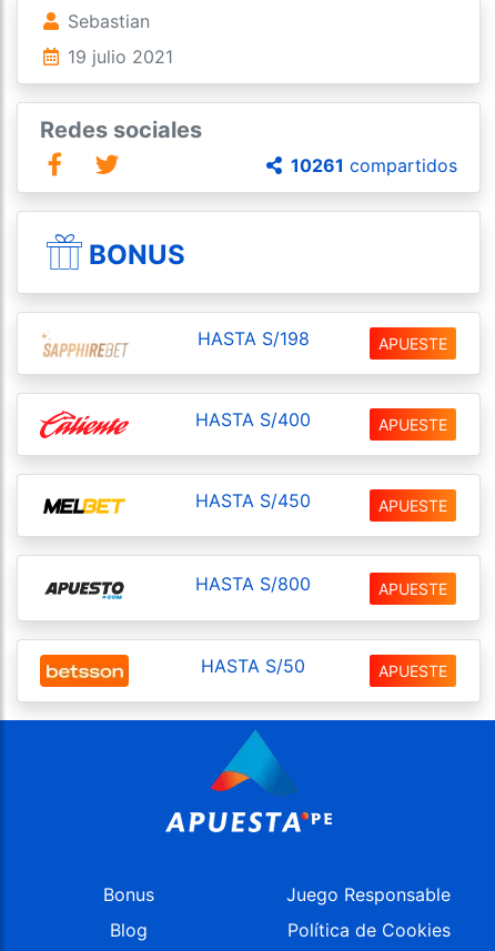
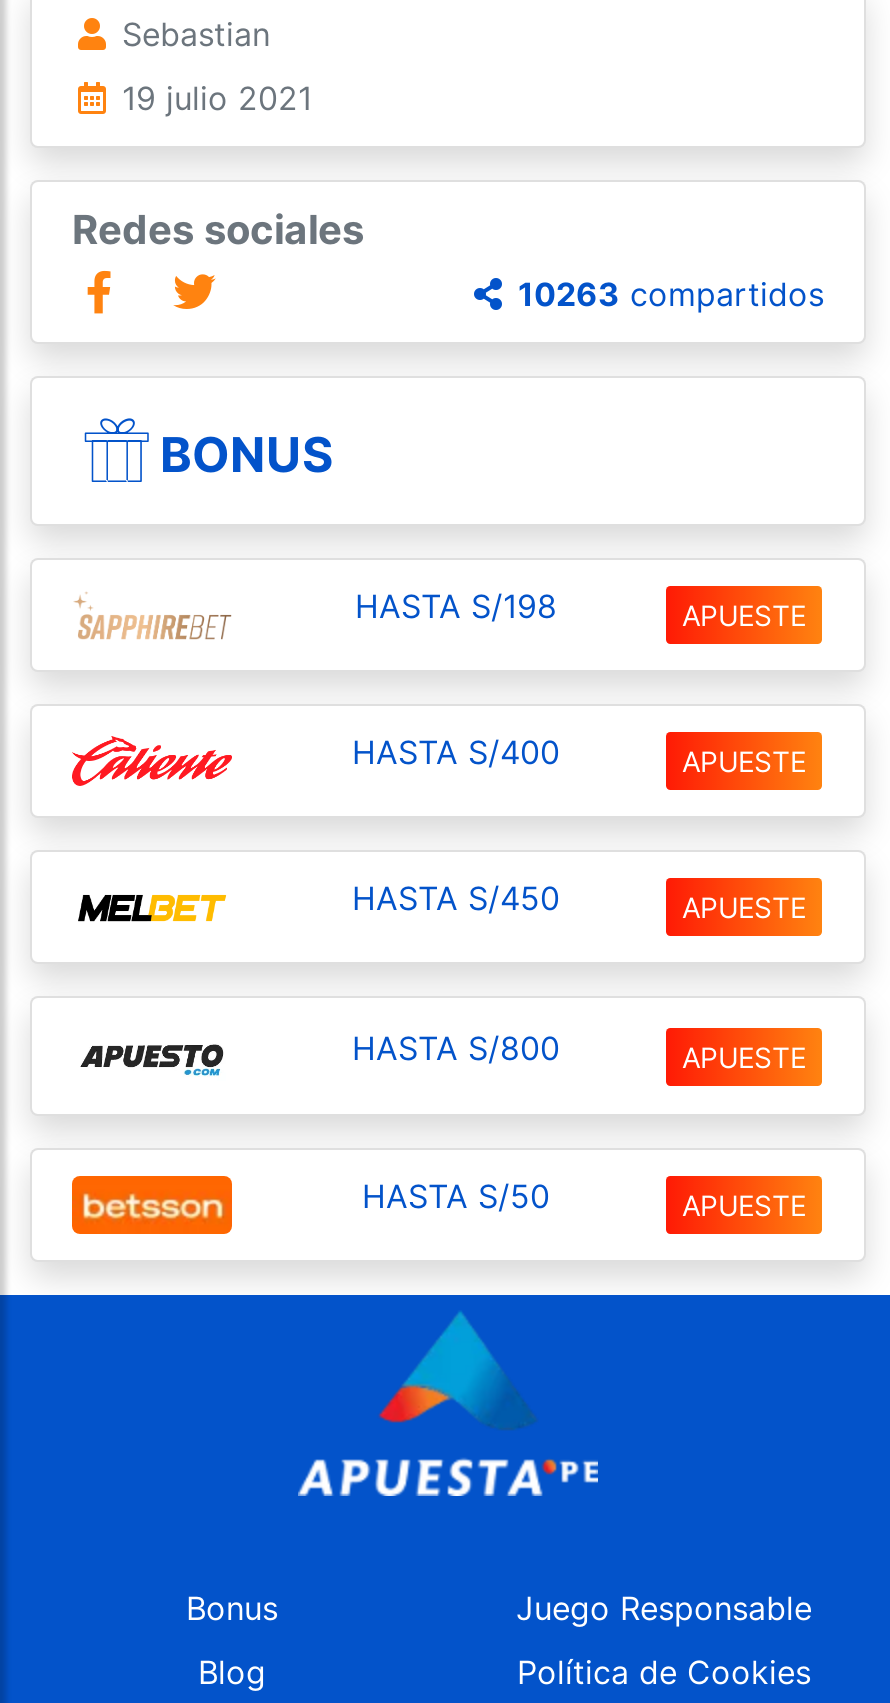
- 10261 compartidos
+ 10263 compartidos
